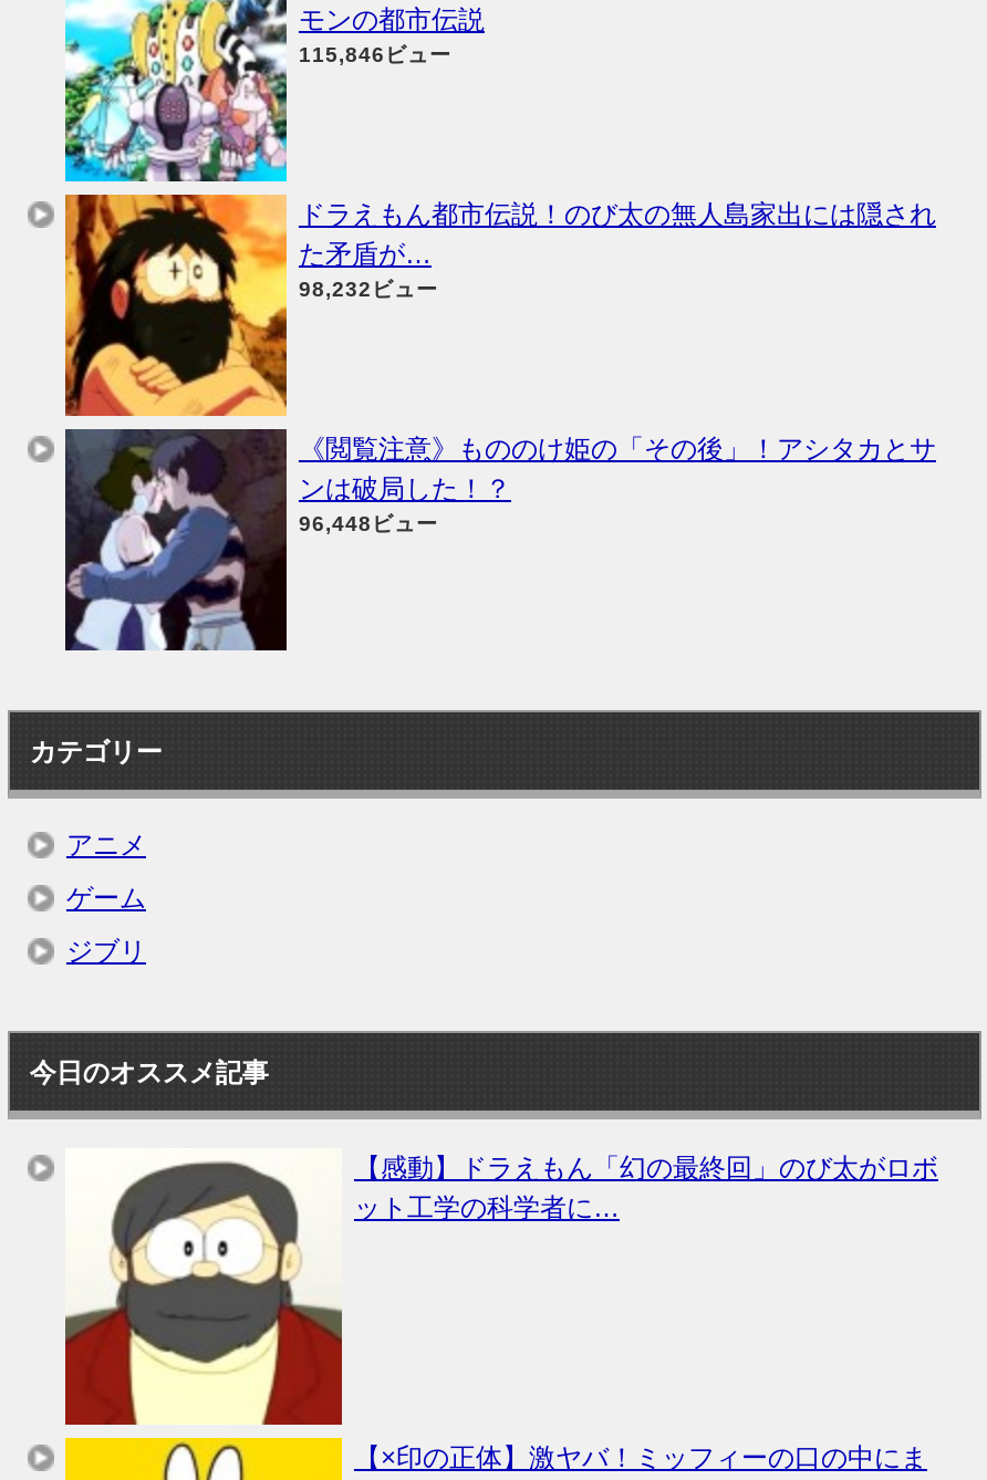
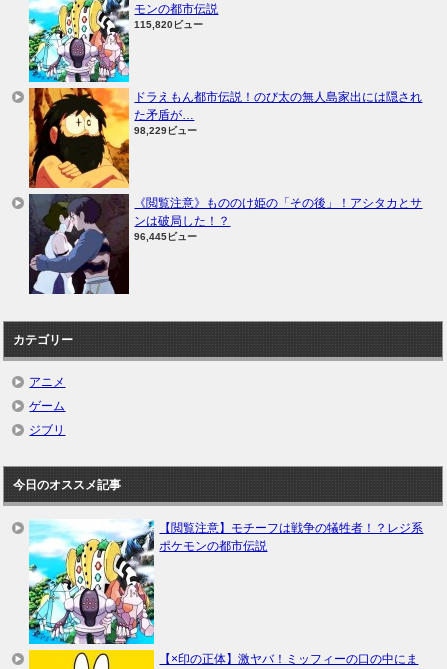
- 115,846ビュー
+ 115,820ビュー

- 98,232ビュー
+ 98,229ビュー

- 96,448ビュー
+ 96,445ビュー

- [image]
- 【感動】ドラえもん「幻の最終回」のび太がロボ
- ット工学の科学者に…
+ [image]
+ 【閲覧注意】モチーフは戦争の犠牲者！？レジ系
+ ポケモンの都市伝説
